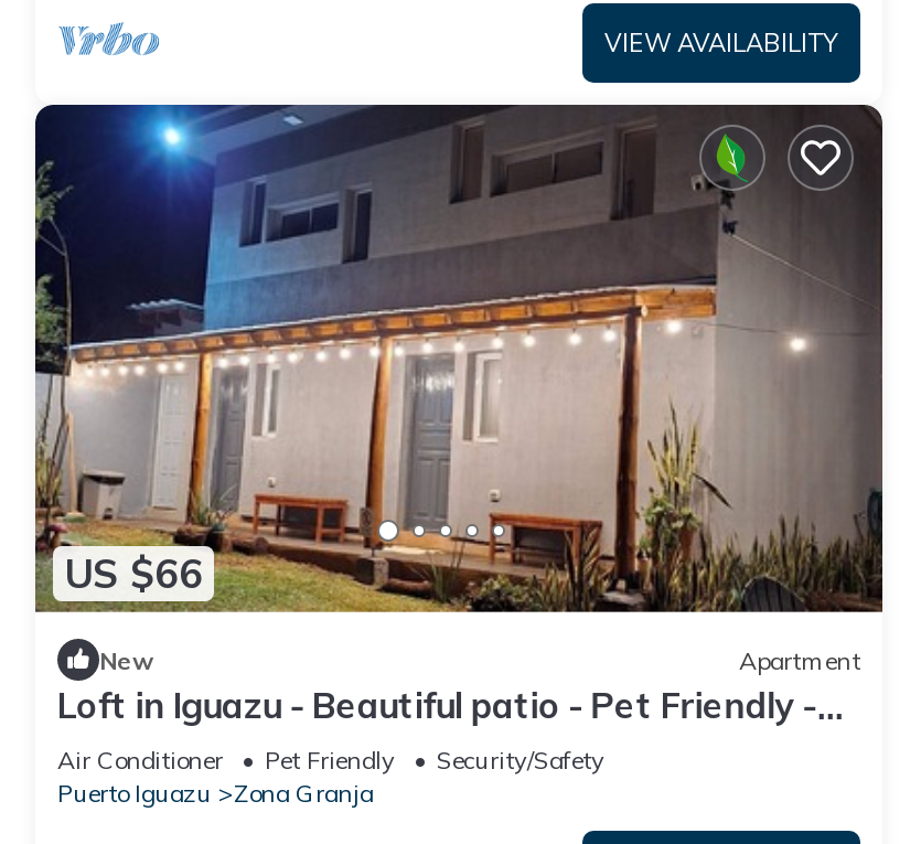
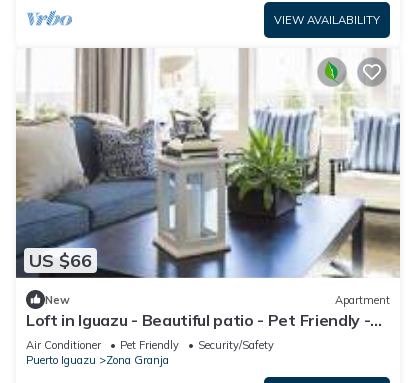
- [image]
+ [image]
